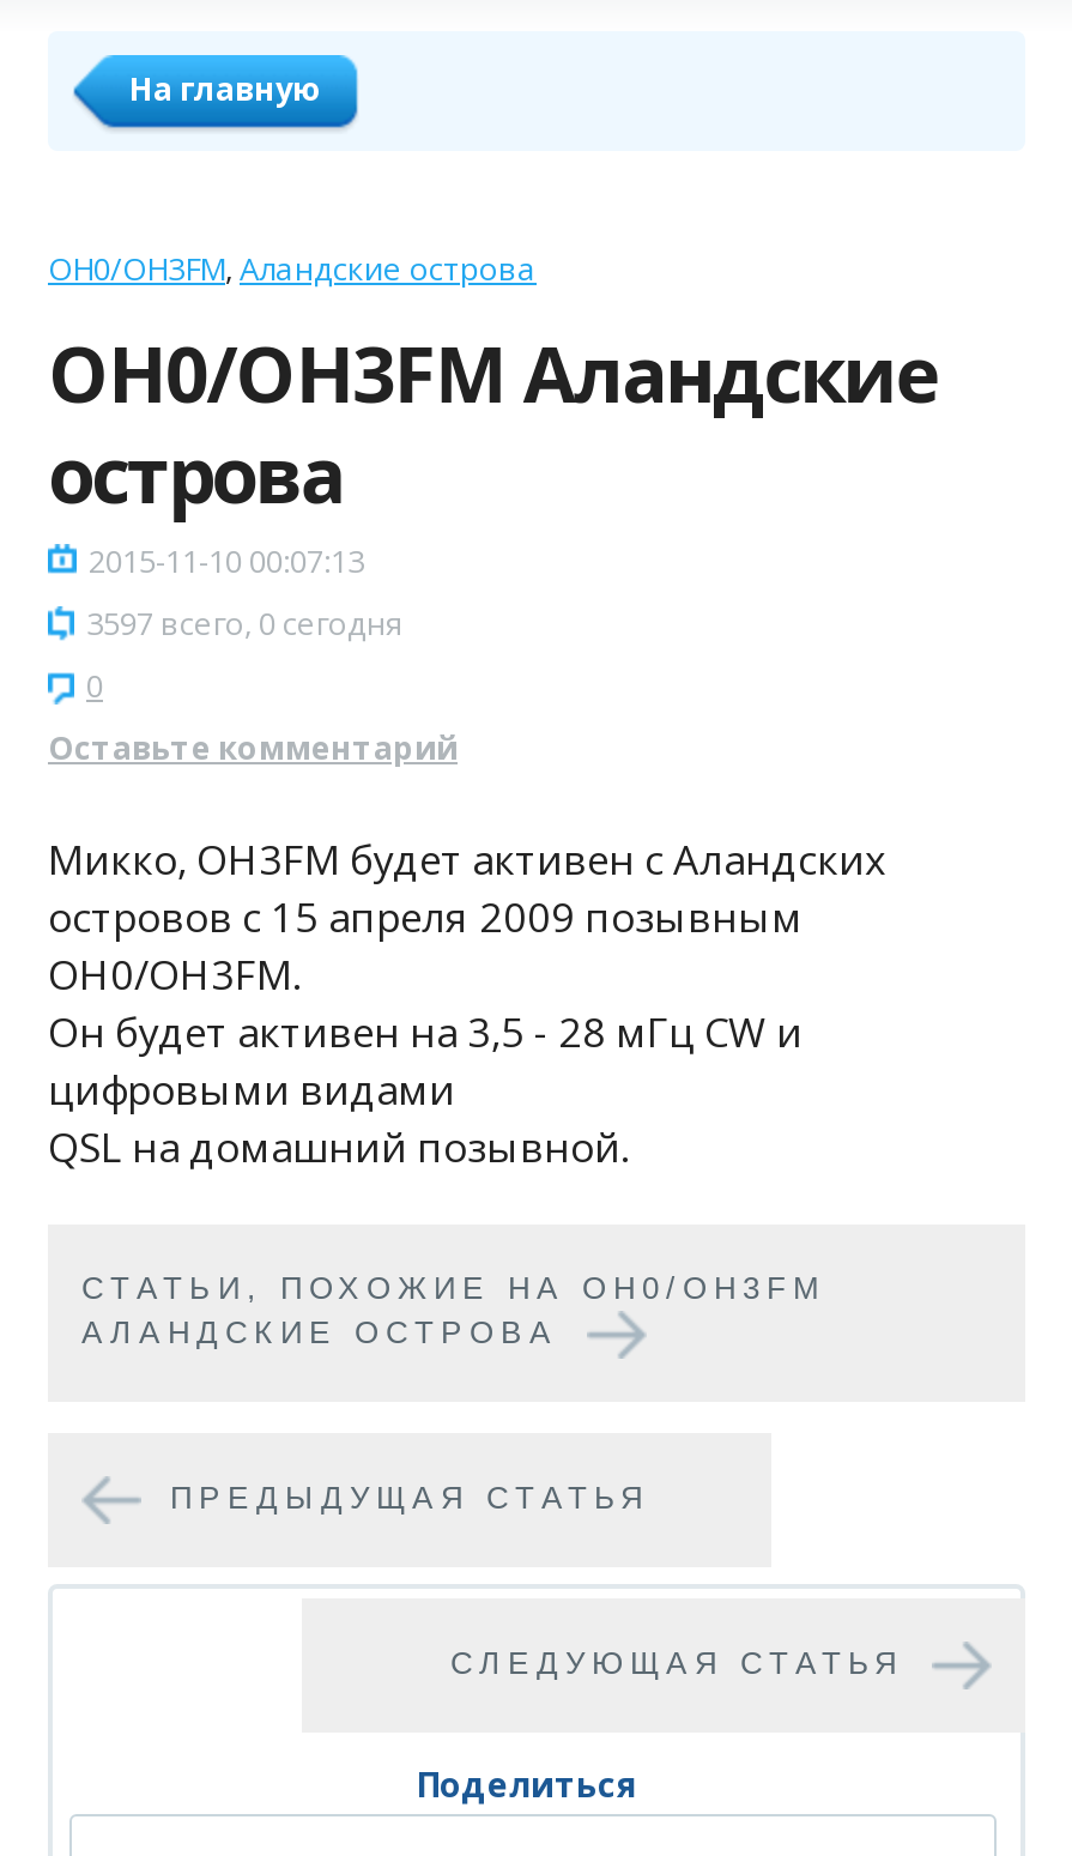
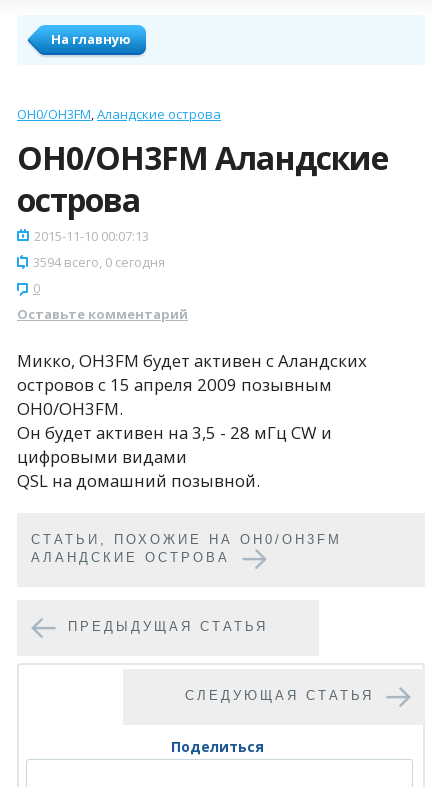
- 3597 всего, 0 сегодня
+ 3594 всего, 0 сегодня
